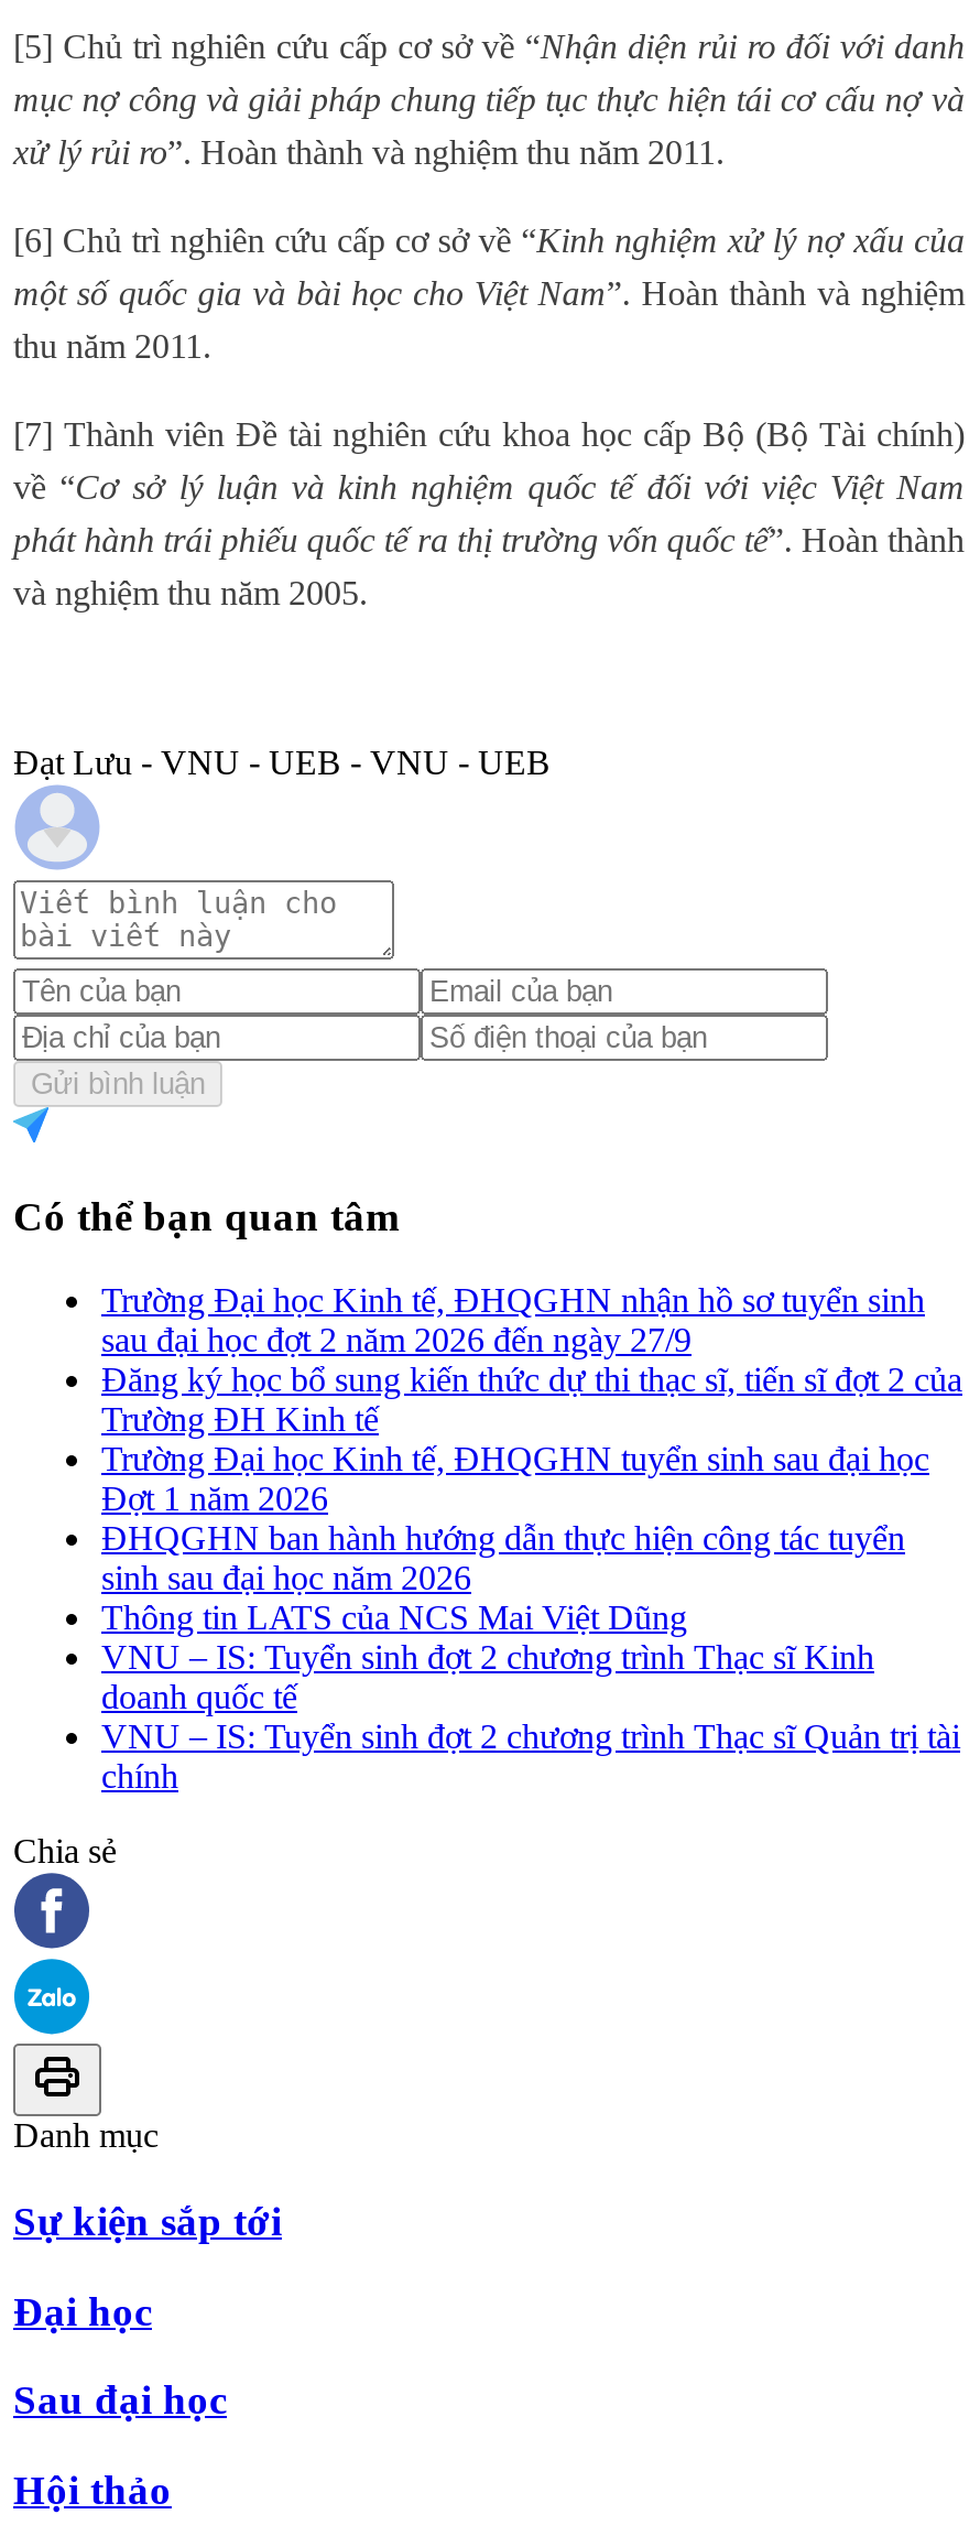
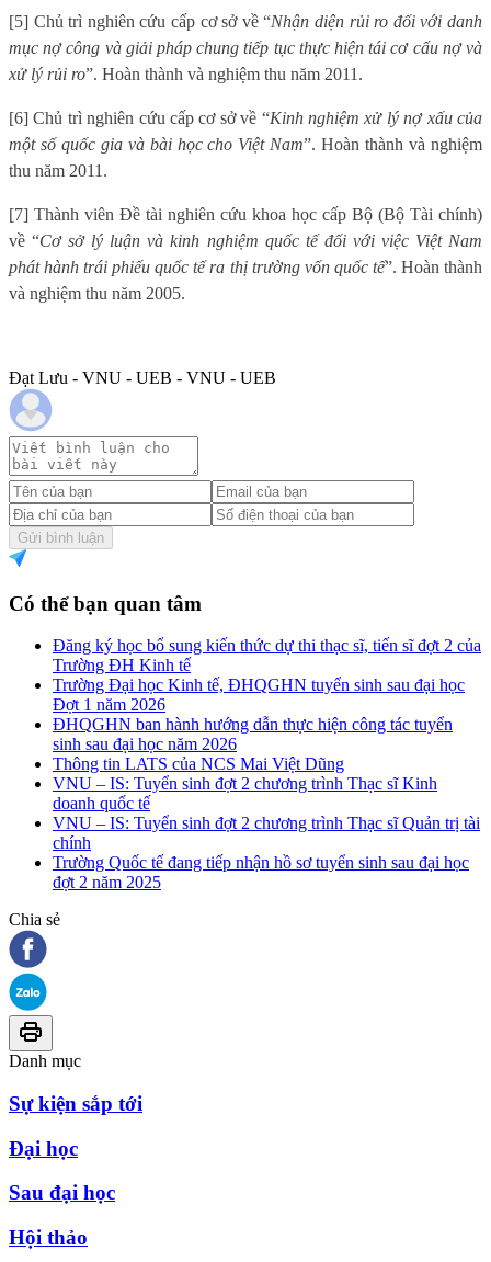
- Trường Đại học Kinh tế, ĐHQGHN nhận hồ sơ tuyển sinh
- sau đại học đợt 2 năm 2026 đến ngày 27/9

moved up: Đăng ký học bổ sung kiến thức dự thi thạc sĩ, tiến sĩ đợt 2 của | Trường ĐH Kinh tế | Trường Đại học Kinh tế, ĐHQGHN tuyển sinh sau đại học | ... | VNU – IS: Tuyển sinh đợt 2 chương trình Thạc sĩ Quản trị tài | chính

+ Trường Quốc tế đang tiếp nhận hồ sơ tuyển sinh sau đại học
+ đợt 2 năm 2025
